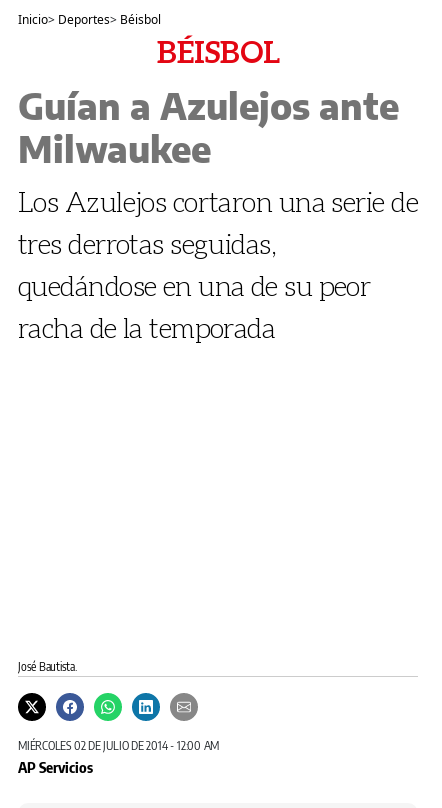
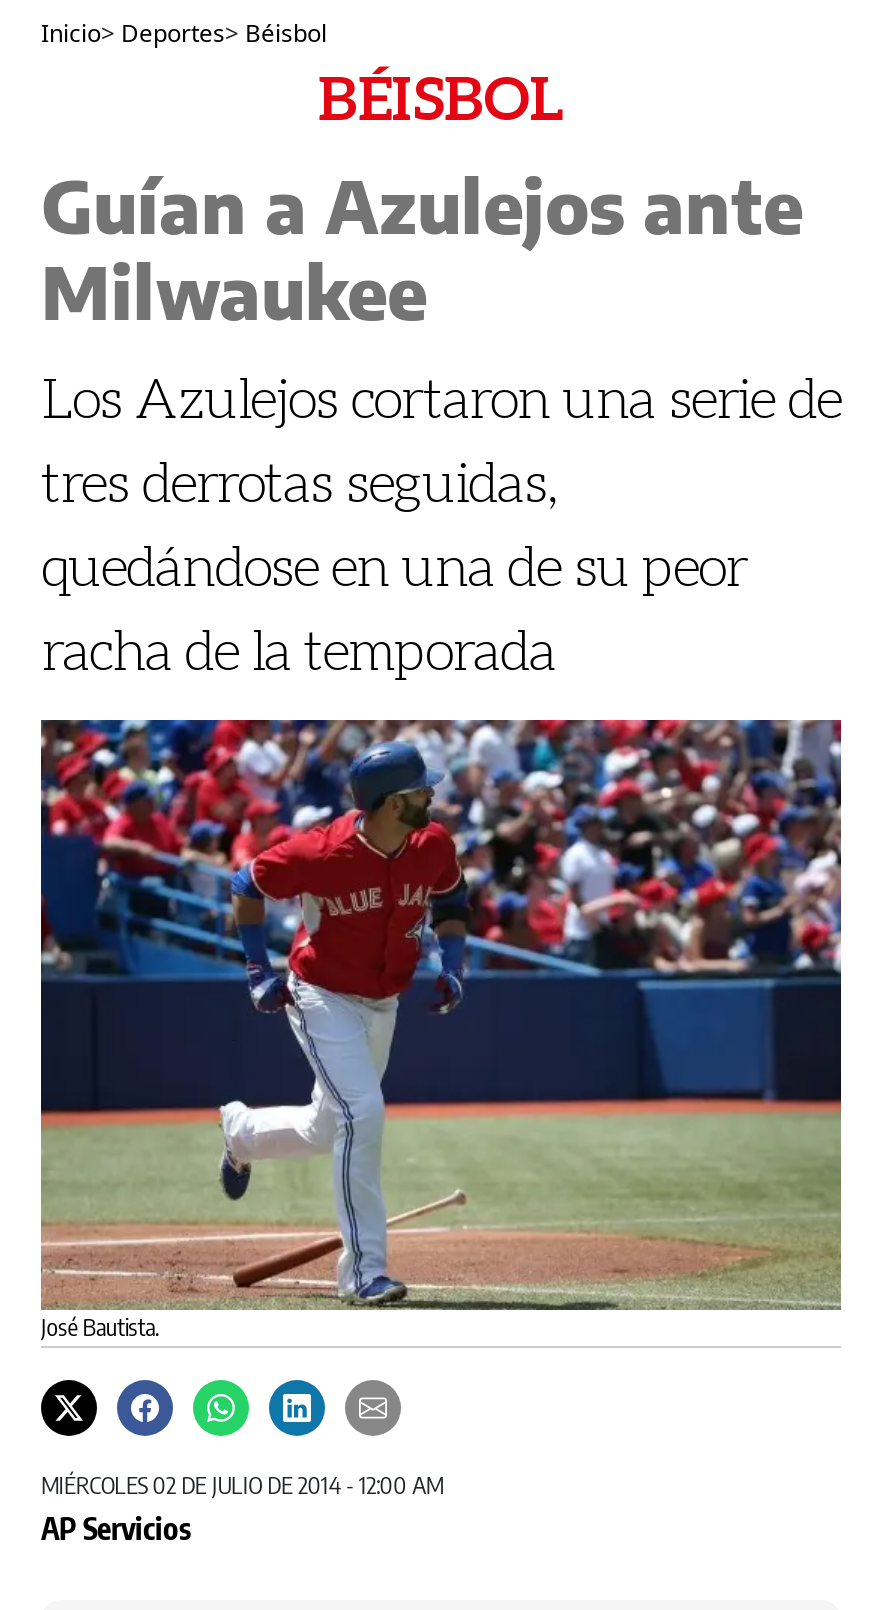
+ [image]
